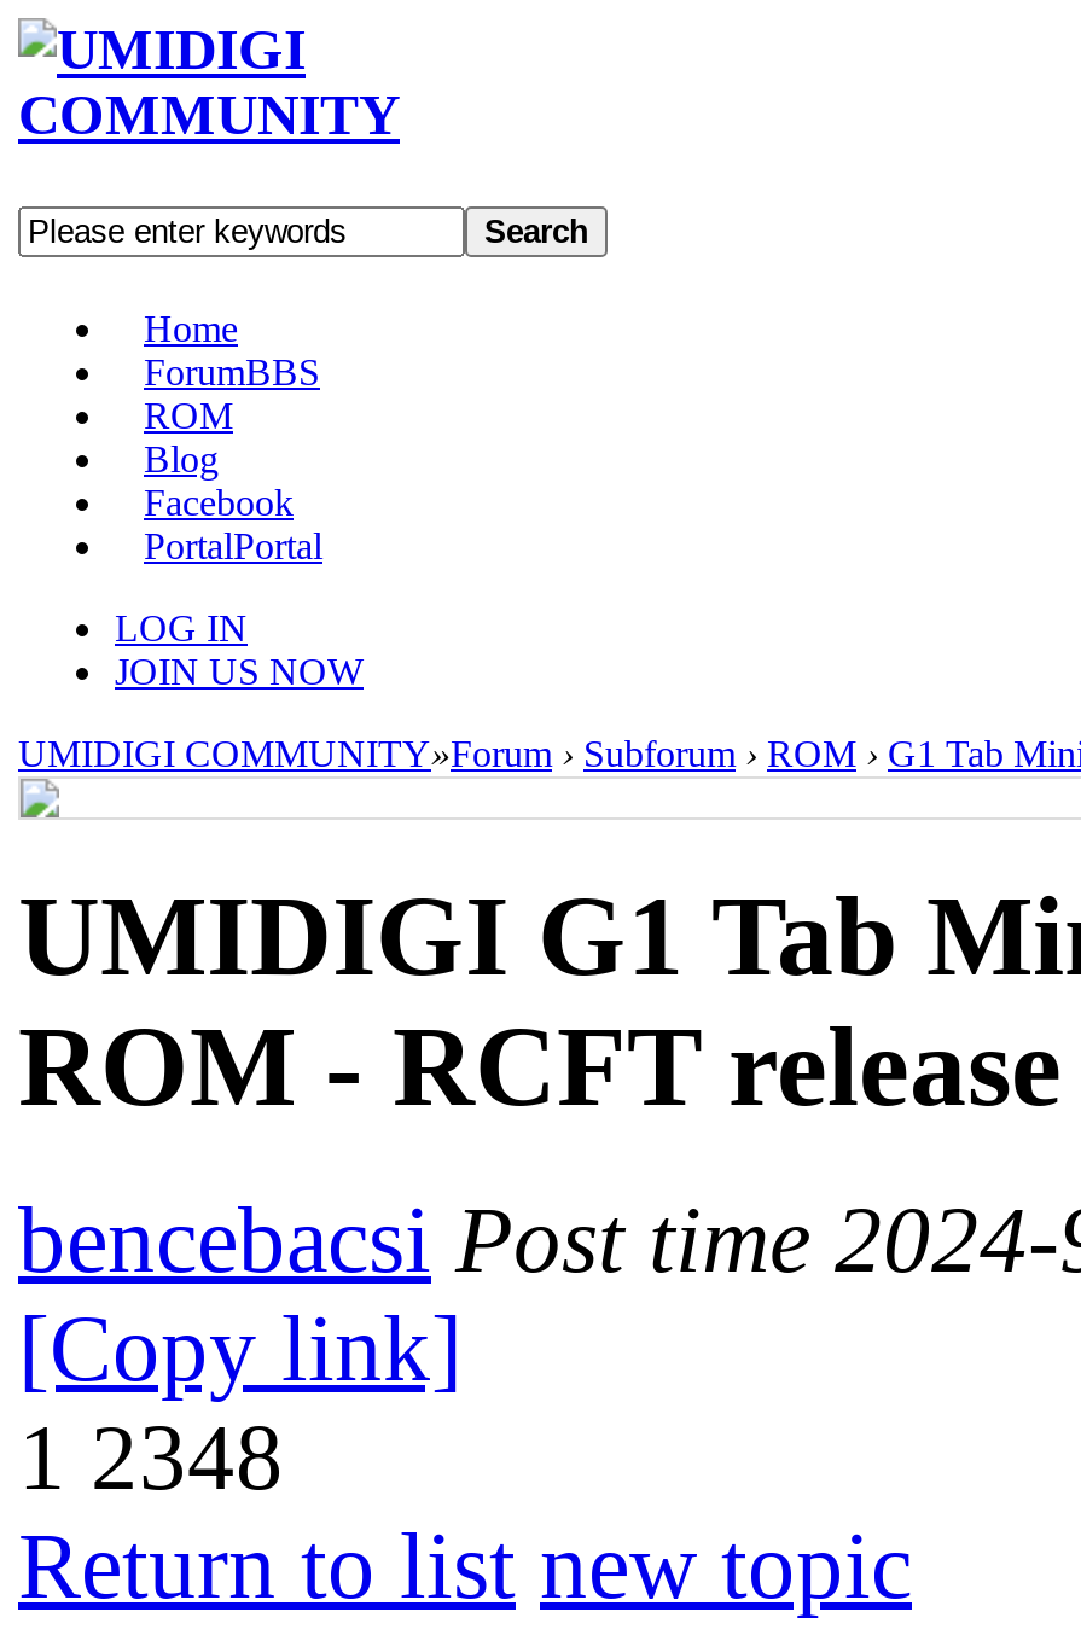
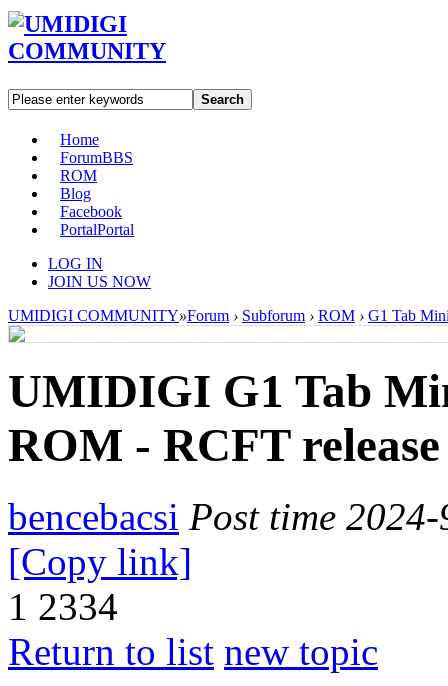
- 1 2348
+ 1 2334
